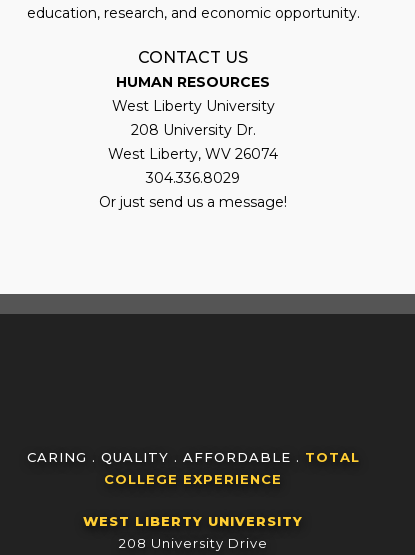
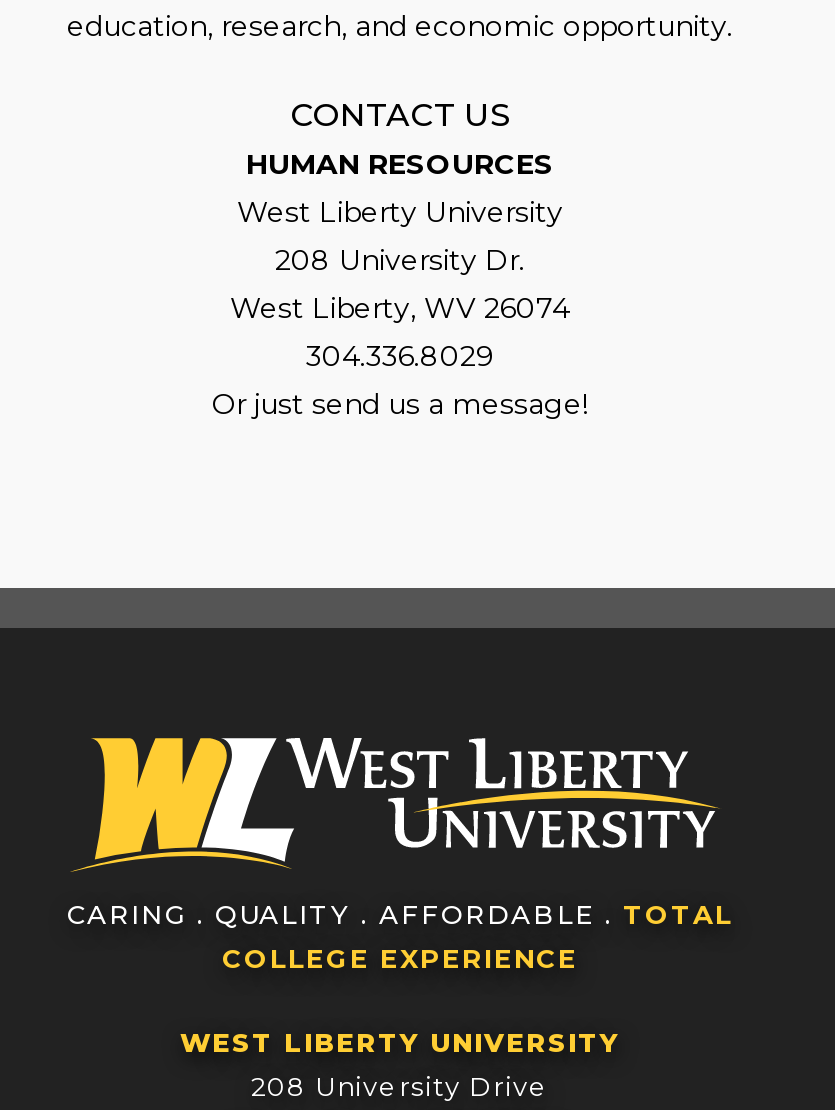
+ [image]
